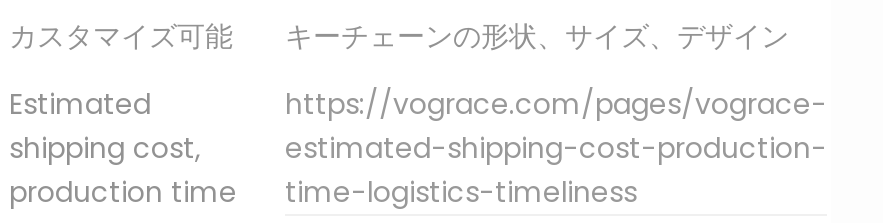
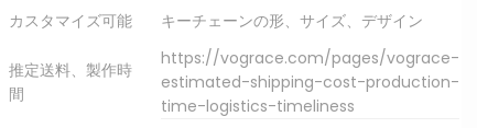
- キーチェーンの形状、サイズ、デザイン
+ キーチェーンの形、サイズ、デザイン

- Estimated
- shipping cost,
- production time
+ 推定送料、製作時
+ 間
